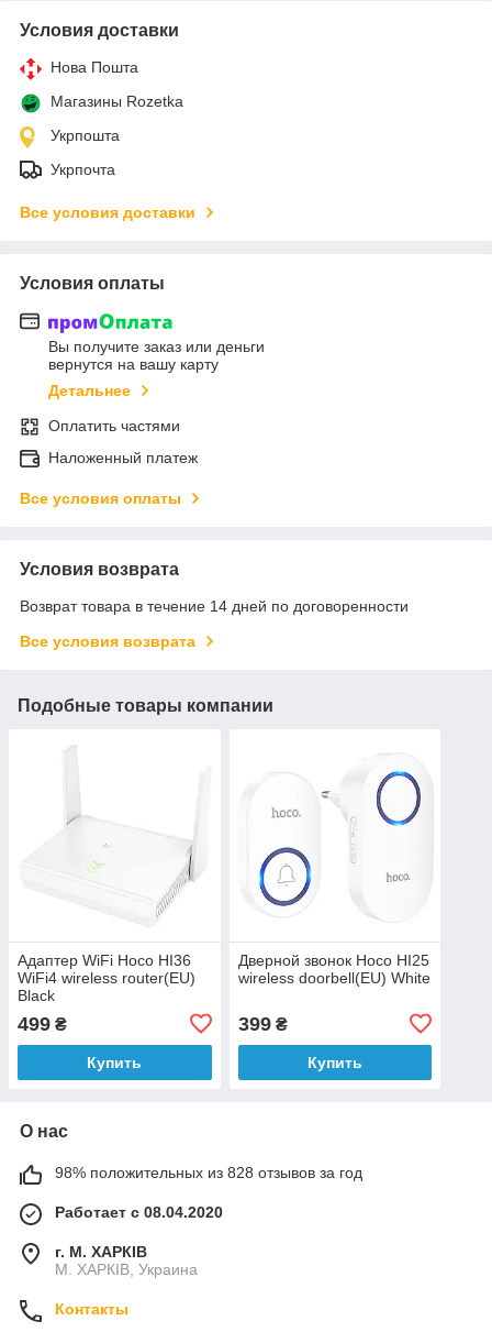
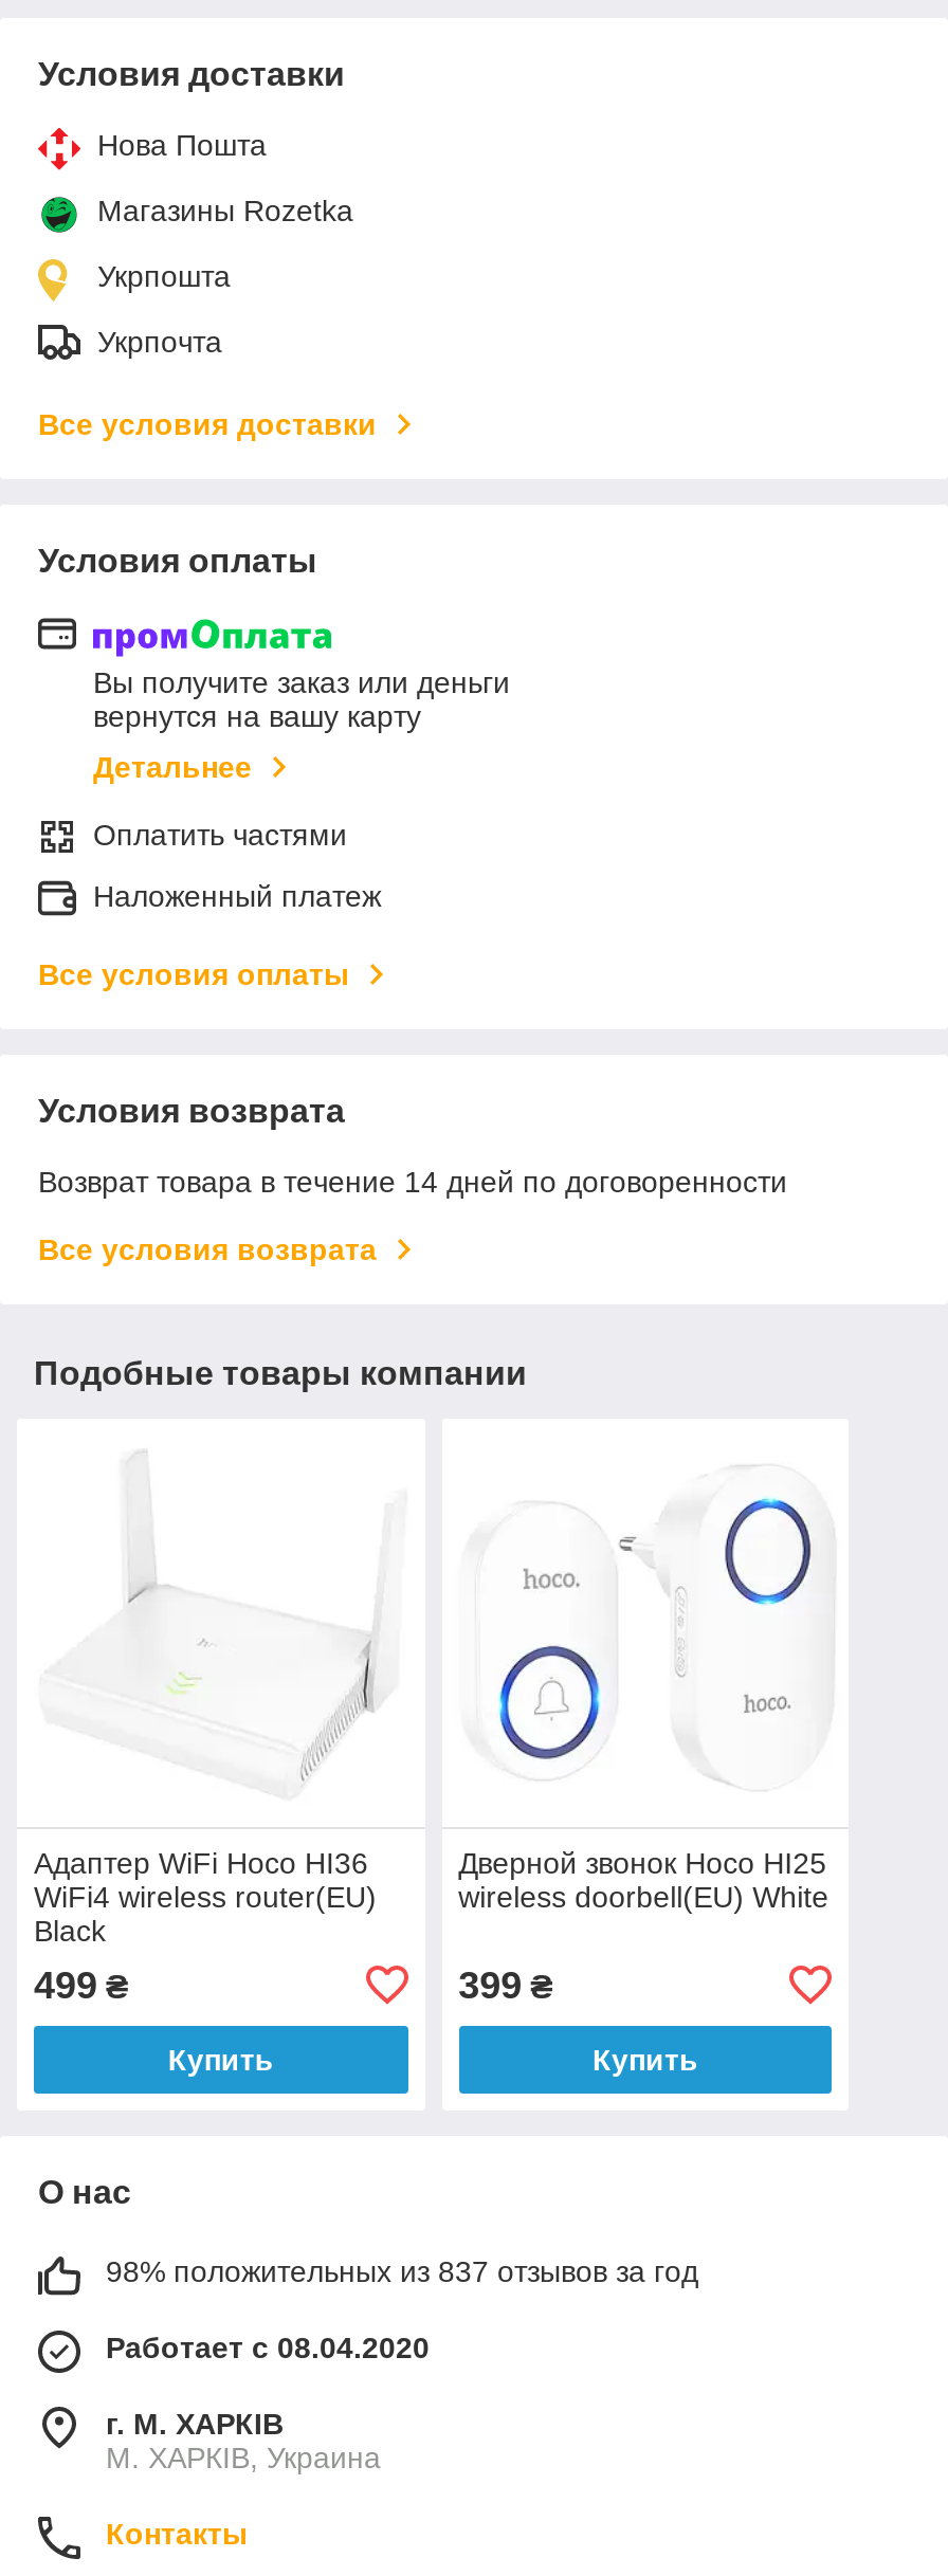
- 98% положительных из 828 отзывов за год
+ 98% положительных из 837 отзывов за год
